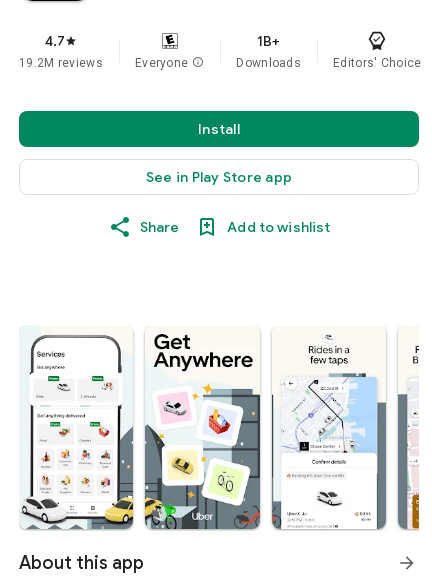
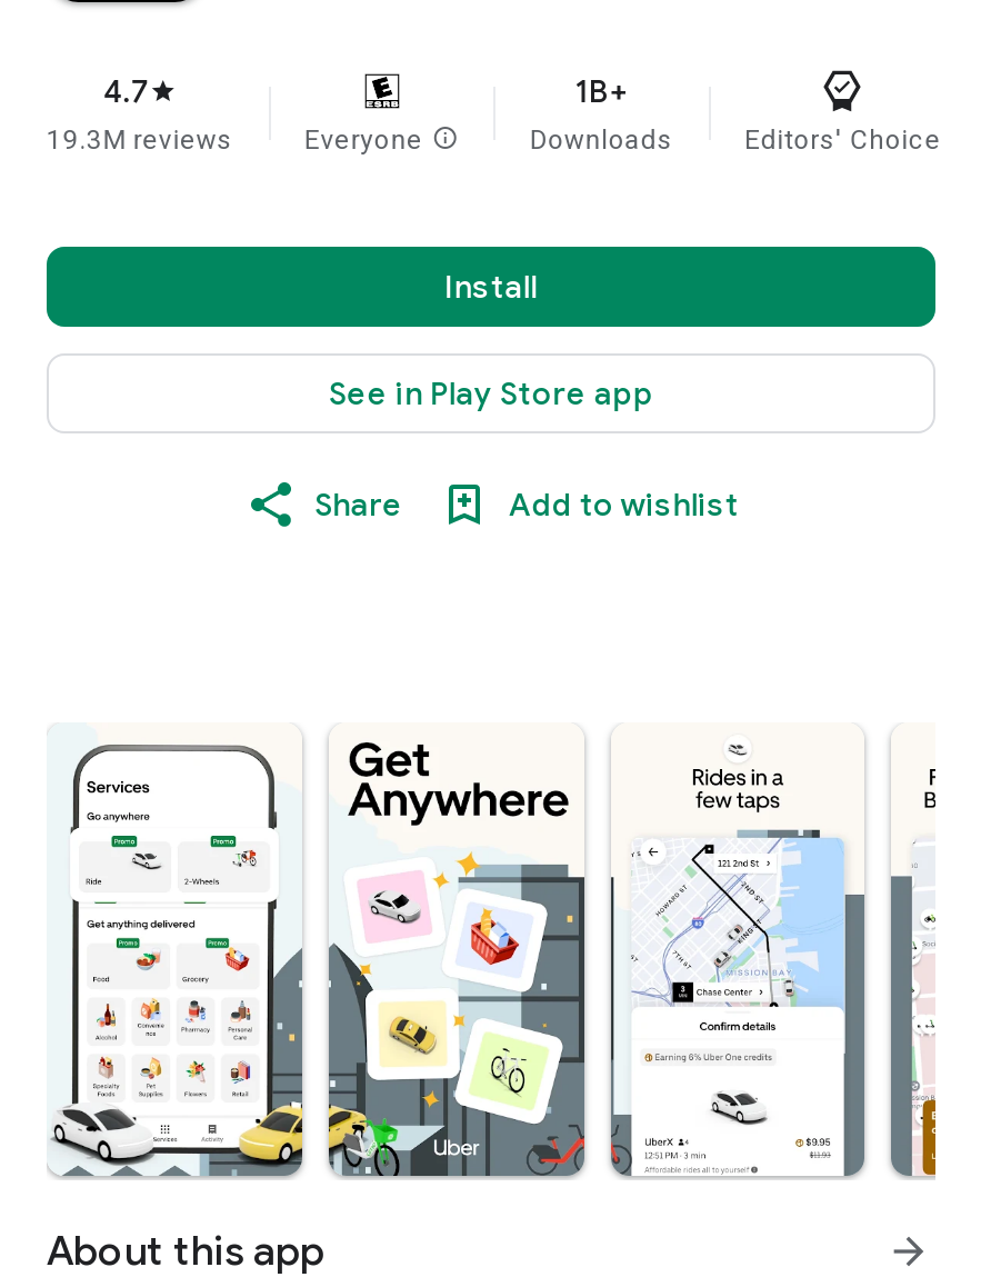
- 19.2M reviews
+ 19.3M reviews
